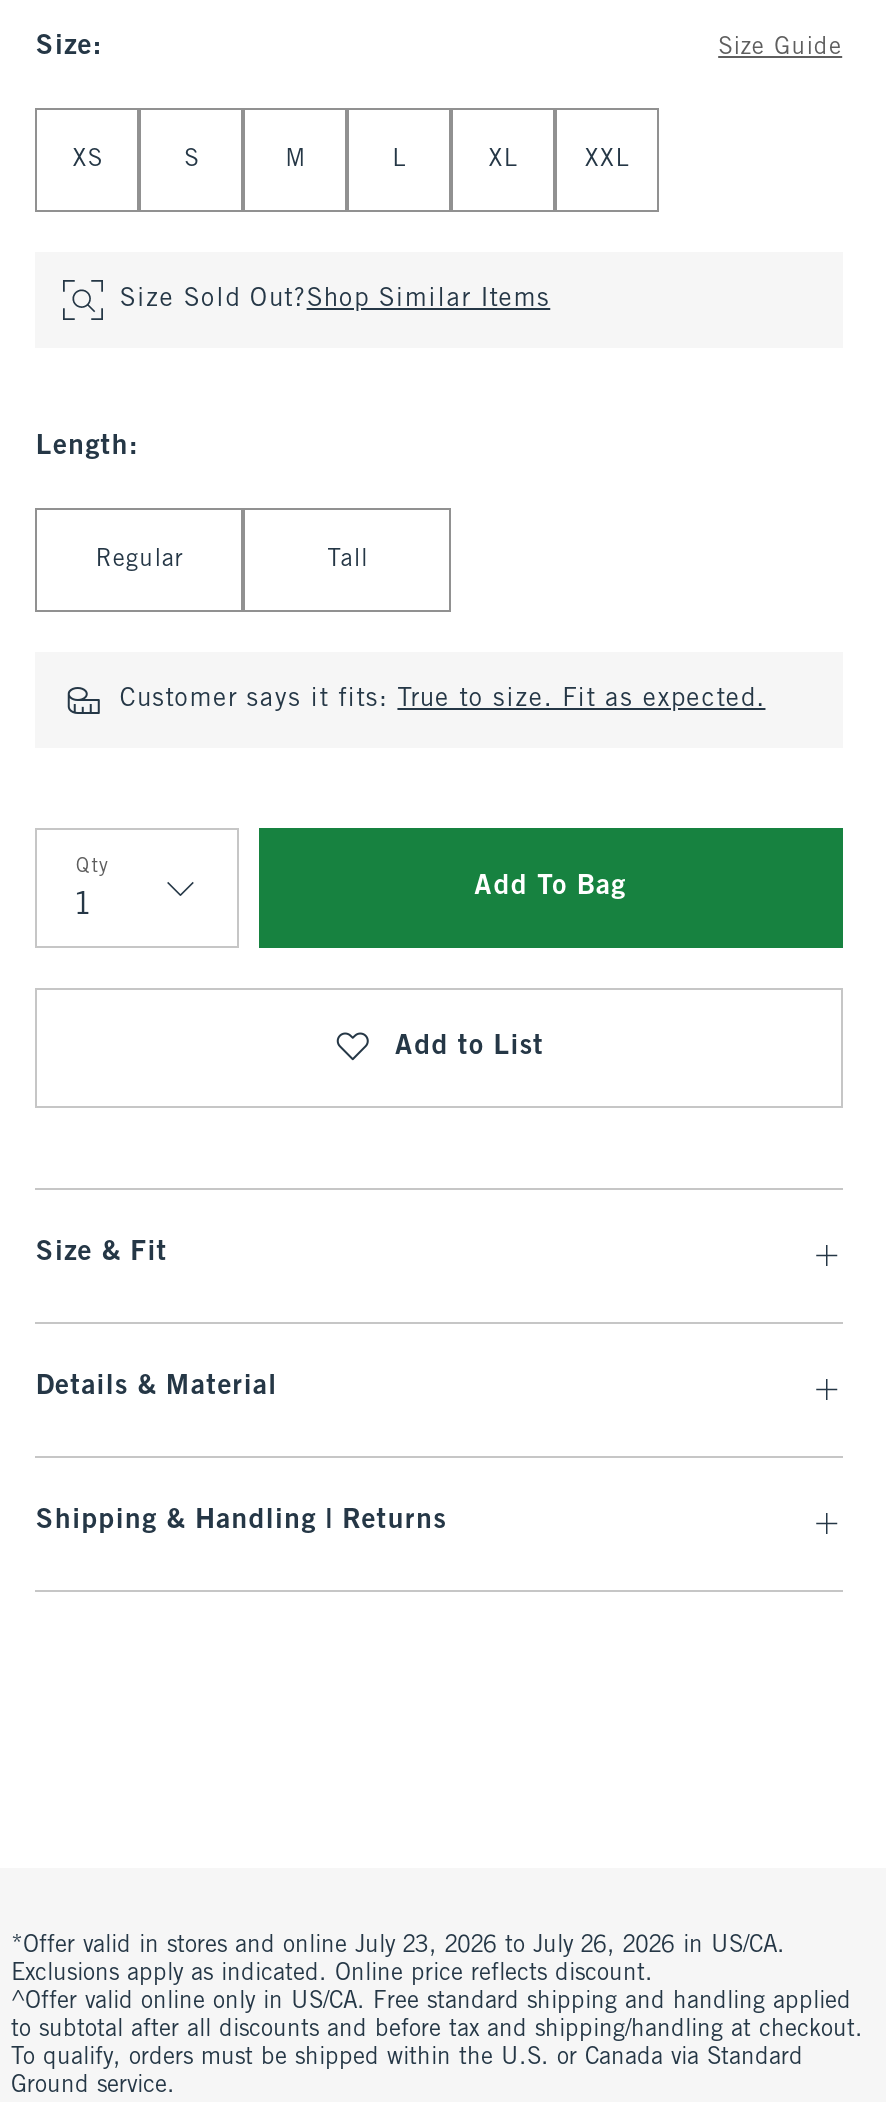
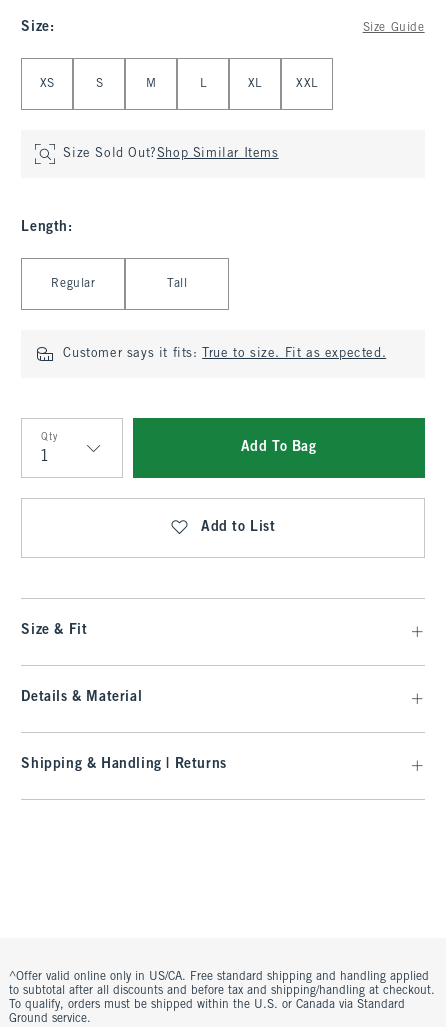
- *Offer valid in stores and online July 23, 2026 to July 26, 2026 in US/CA.
- Exclusions apply as indicated. Online price reflects discount.
